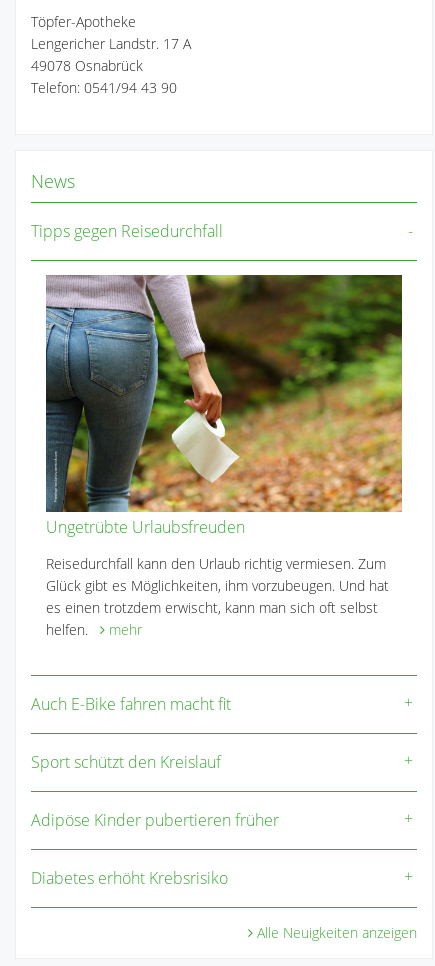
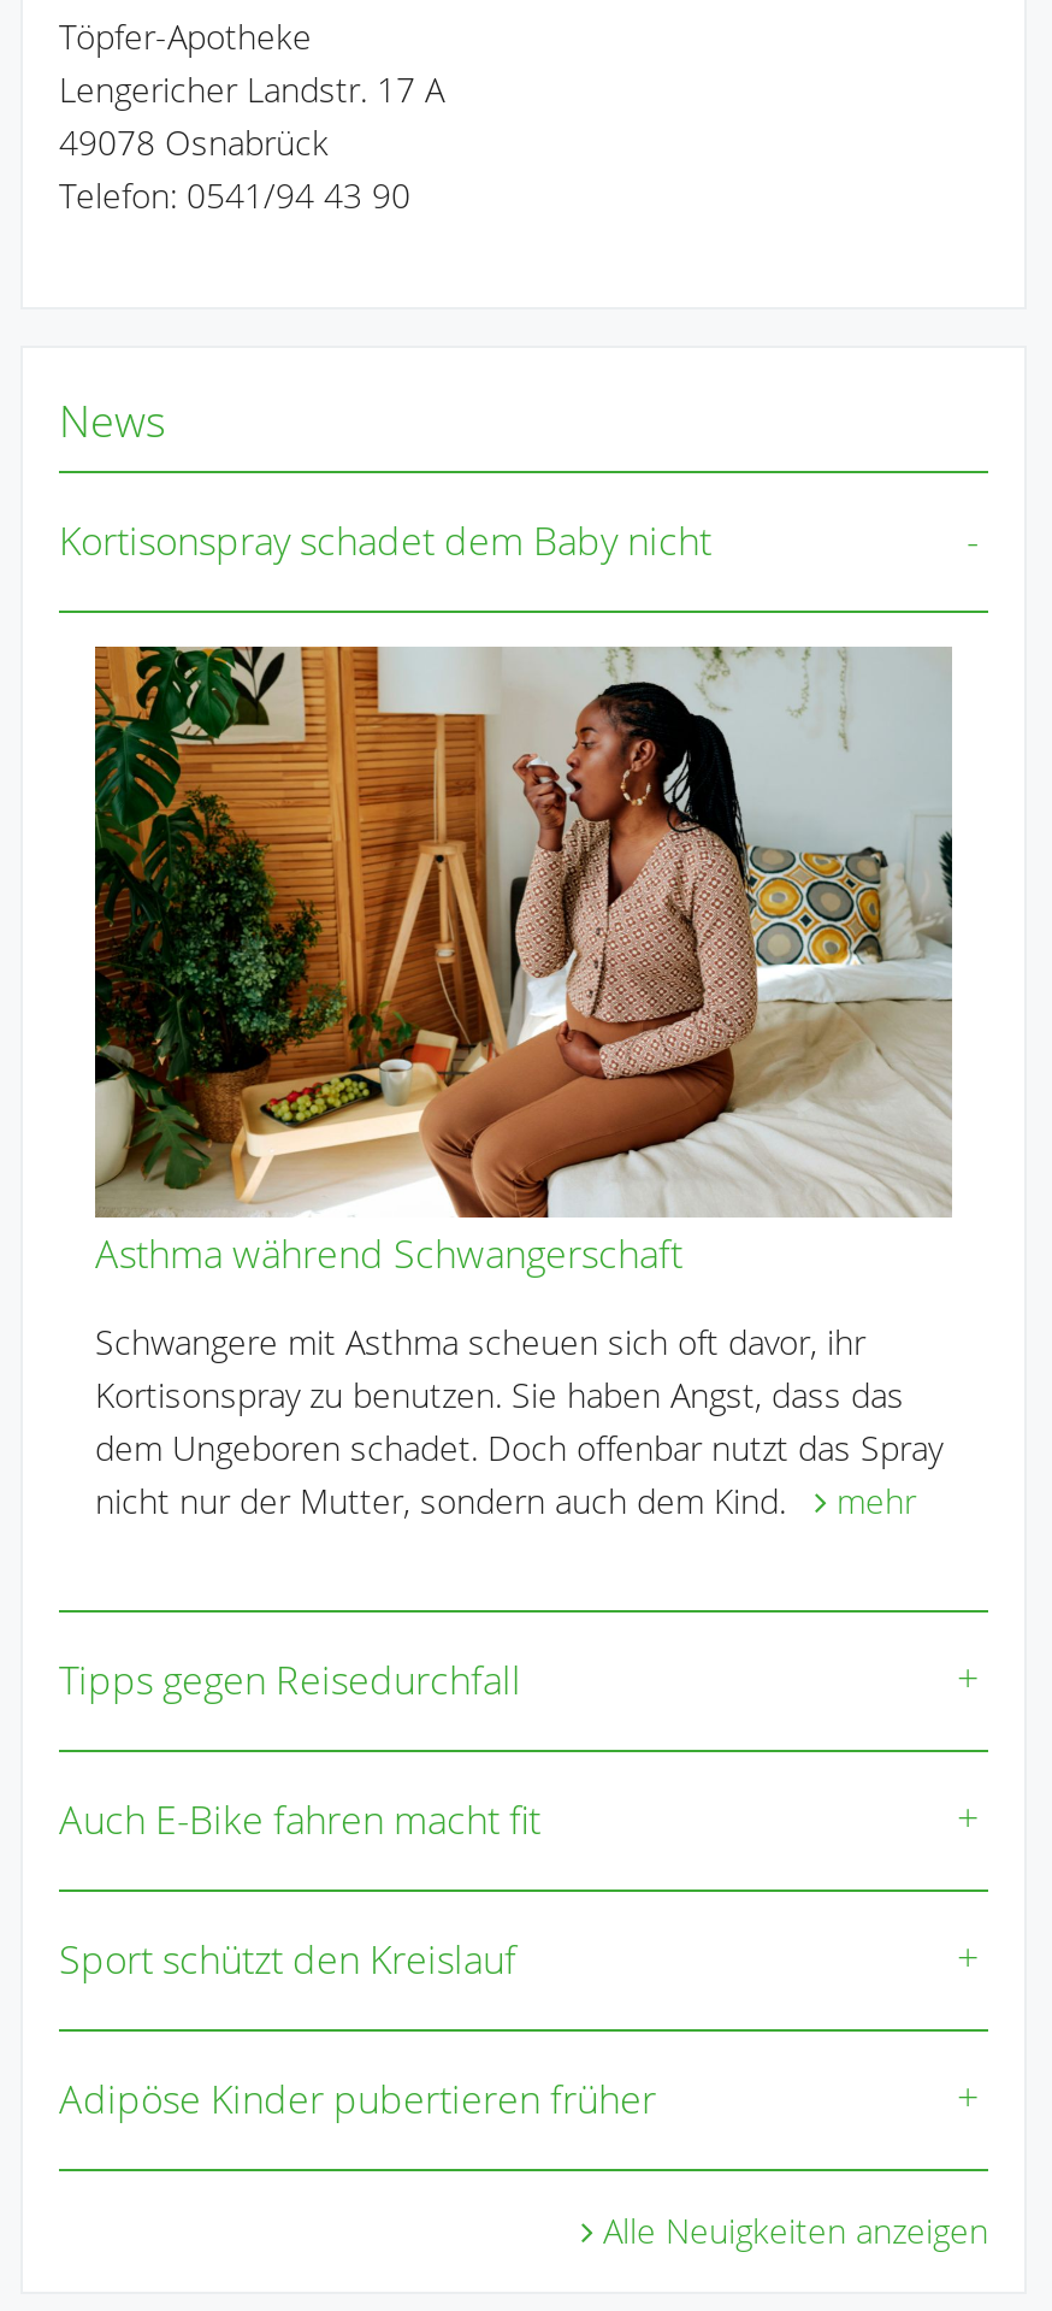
+ Kortisonspray schadet dem Baby nicht

+ Asthma während Schwangerschaft
+ Schwangere mit Asthma scheuen sich oft davor, ihr
+ Kortisonspray zu benutzen. Sie haben Angst, dass das
+ dem Ungeboren schadet. Doch offenbar nutzt das Spray
+ nicht nur der Mutter, sondern auch dem Kind. mehr

moved down: Tipps gegen Reisedurchfall

- [image]
+ [image]

- Ungetrübte Urlaubsfreuden
- Reisedurchfall kann den Urlaub richtig vermiesen. Zum
- Glück gibt es Möglichkeiten, ihm vorzubeugen. Und hat
- es einen trotzdem erwischt, kann man sich oft selbst
- helfen. mehr

moved down: Auch E-Bike fahren macht fit | Sport schützt den Kreislauf | Adipöse Kinder pubertieren früher

- Diabetes erhöht Krebsrisiko
